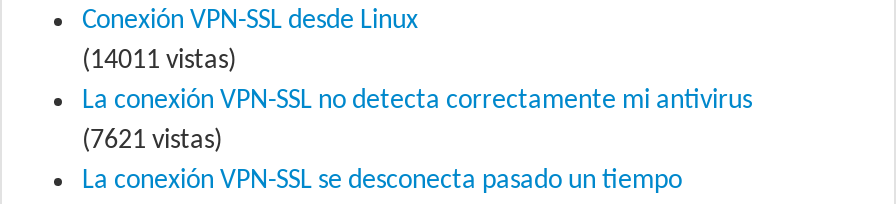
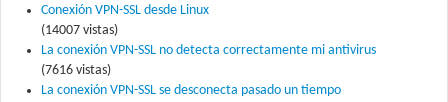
- (14011 vistas)
+ (14007 vistas)

- (7621 vistas)
+ (7616 vistas)
